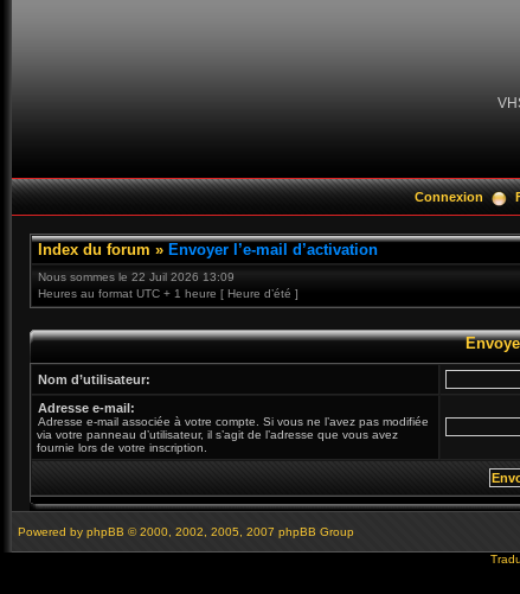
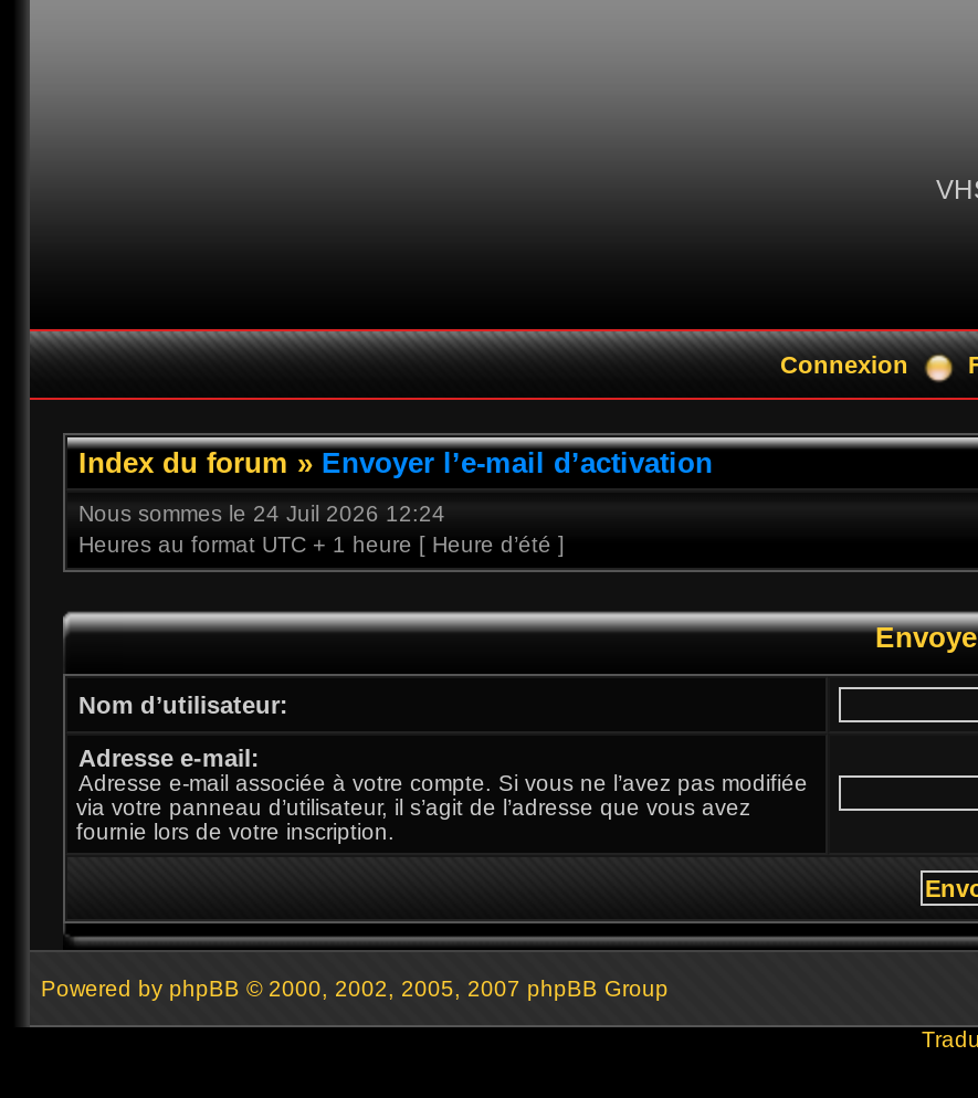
- Nous sommes le 22 Juil 2026 13:09
+ Nous sommes le 24 Juil 2026 12:24
